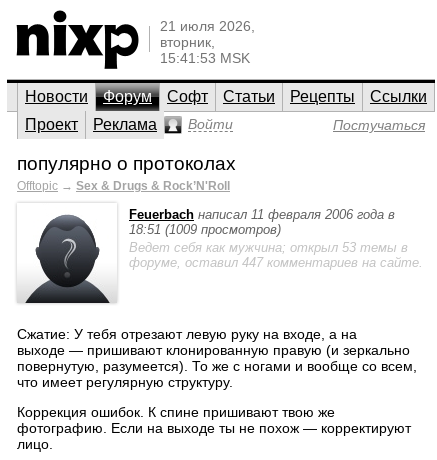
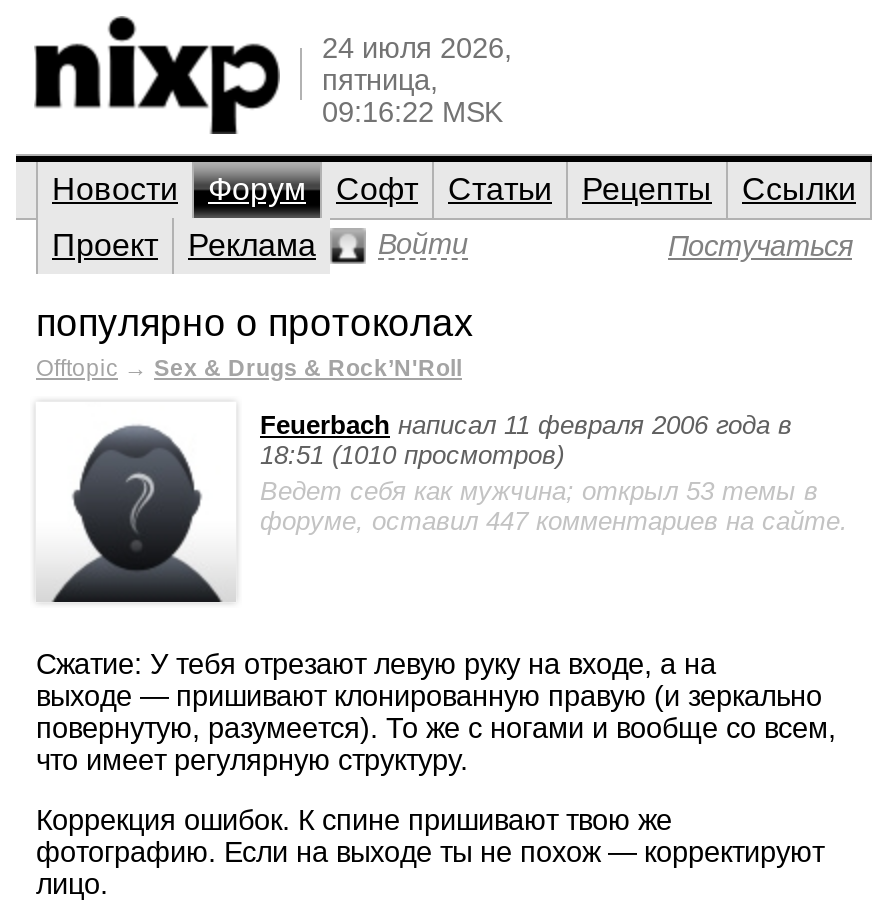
- 21 июля 2026,
- вторник,
- 15:41:53 MSK
+ 24 июля 2026,
+ пятница,
+ 09:16:22 MSK

- 18:51 (1009 просмотров)
+ 18:51 (1010 просмотров)
